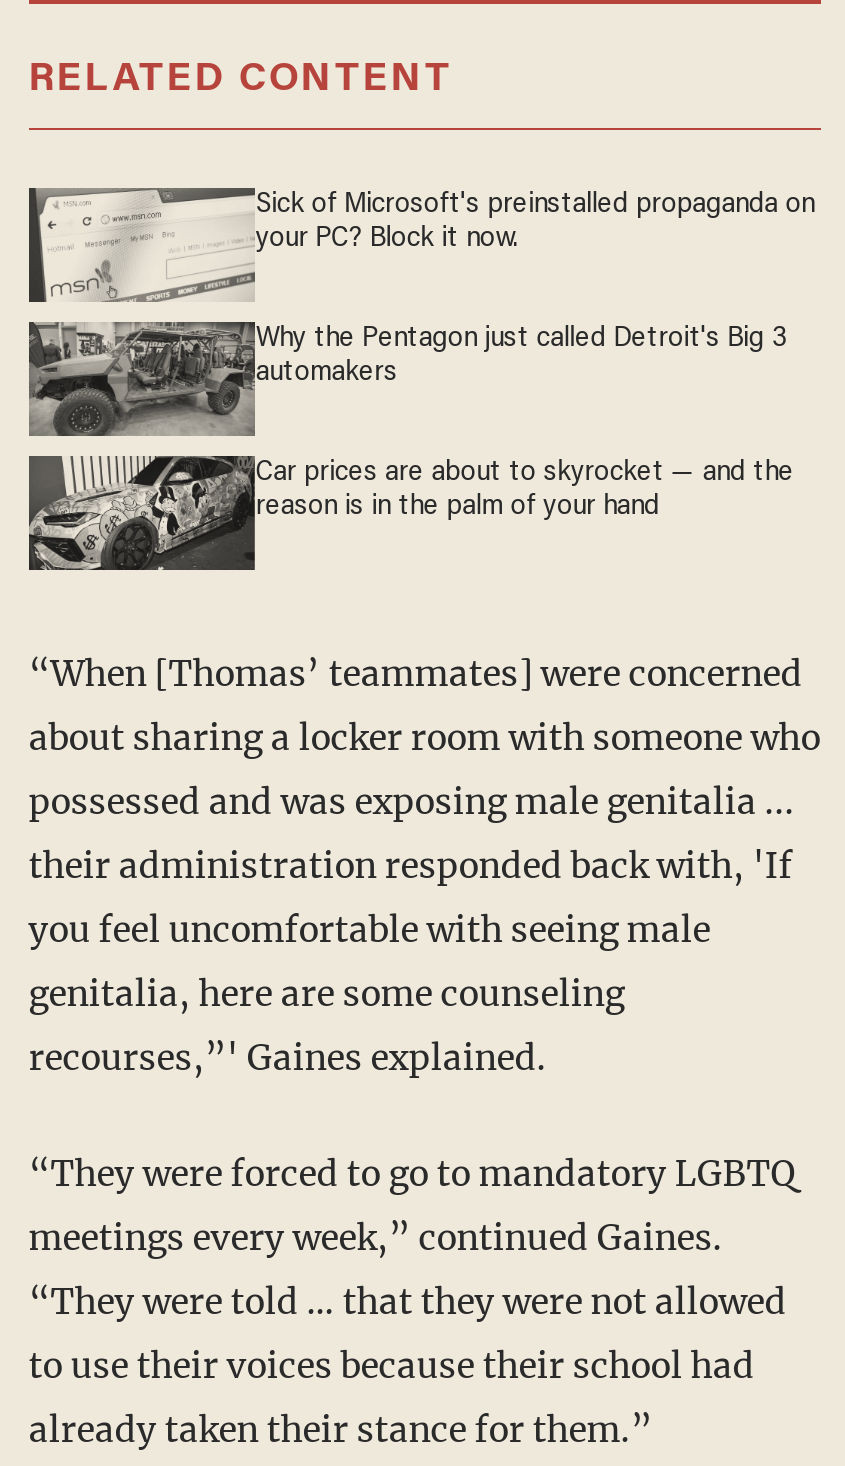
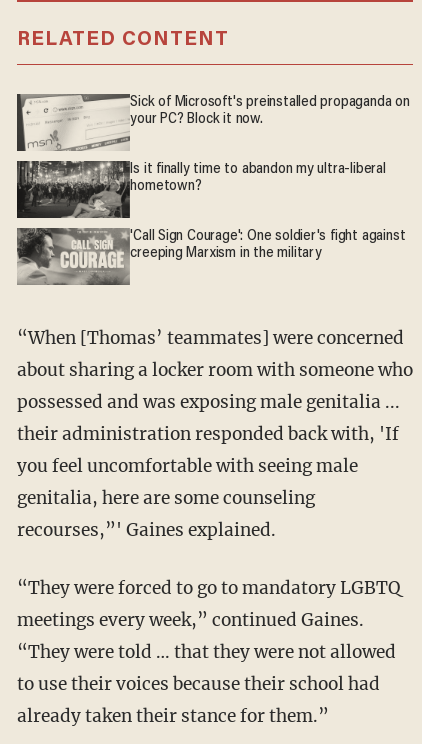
- [image]
- Why the Pentagon just called Detroit's Big 3
- automakers
+ [image]
+ Is it finally time to abandon my ultra-liberal
+ hometown?

- [image]
- Car prices are about to skyrocket — and the
- reason is in the palm of your hand
+ [image]
+ 'Call Sign Courage': One soldier's fight against
+ creeping Marxism in the military
